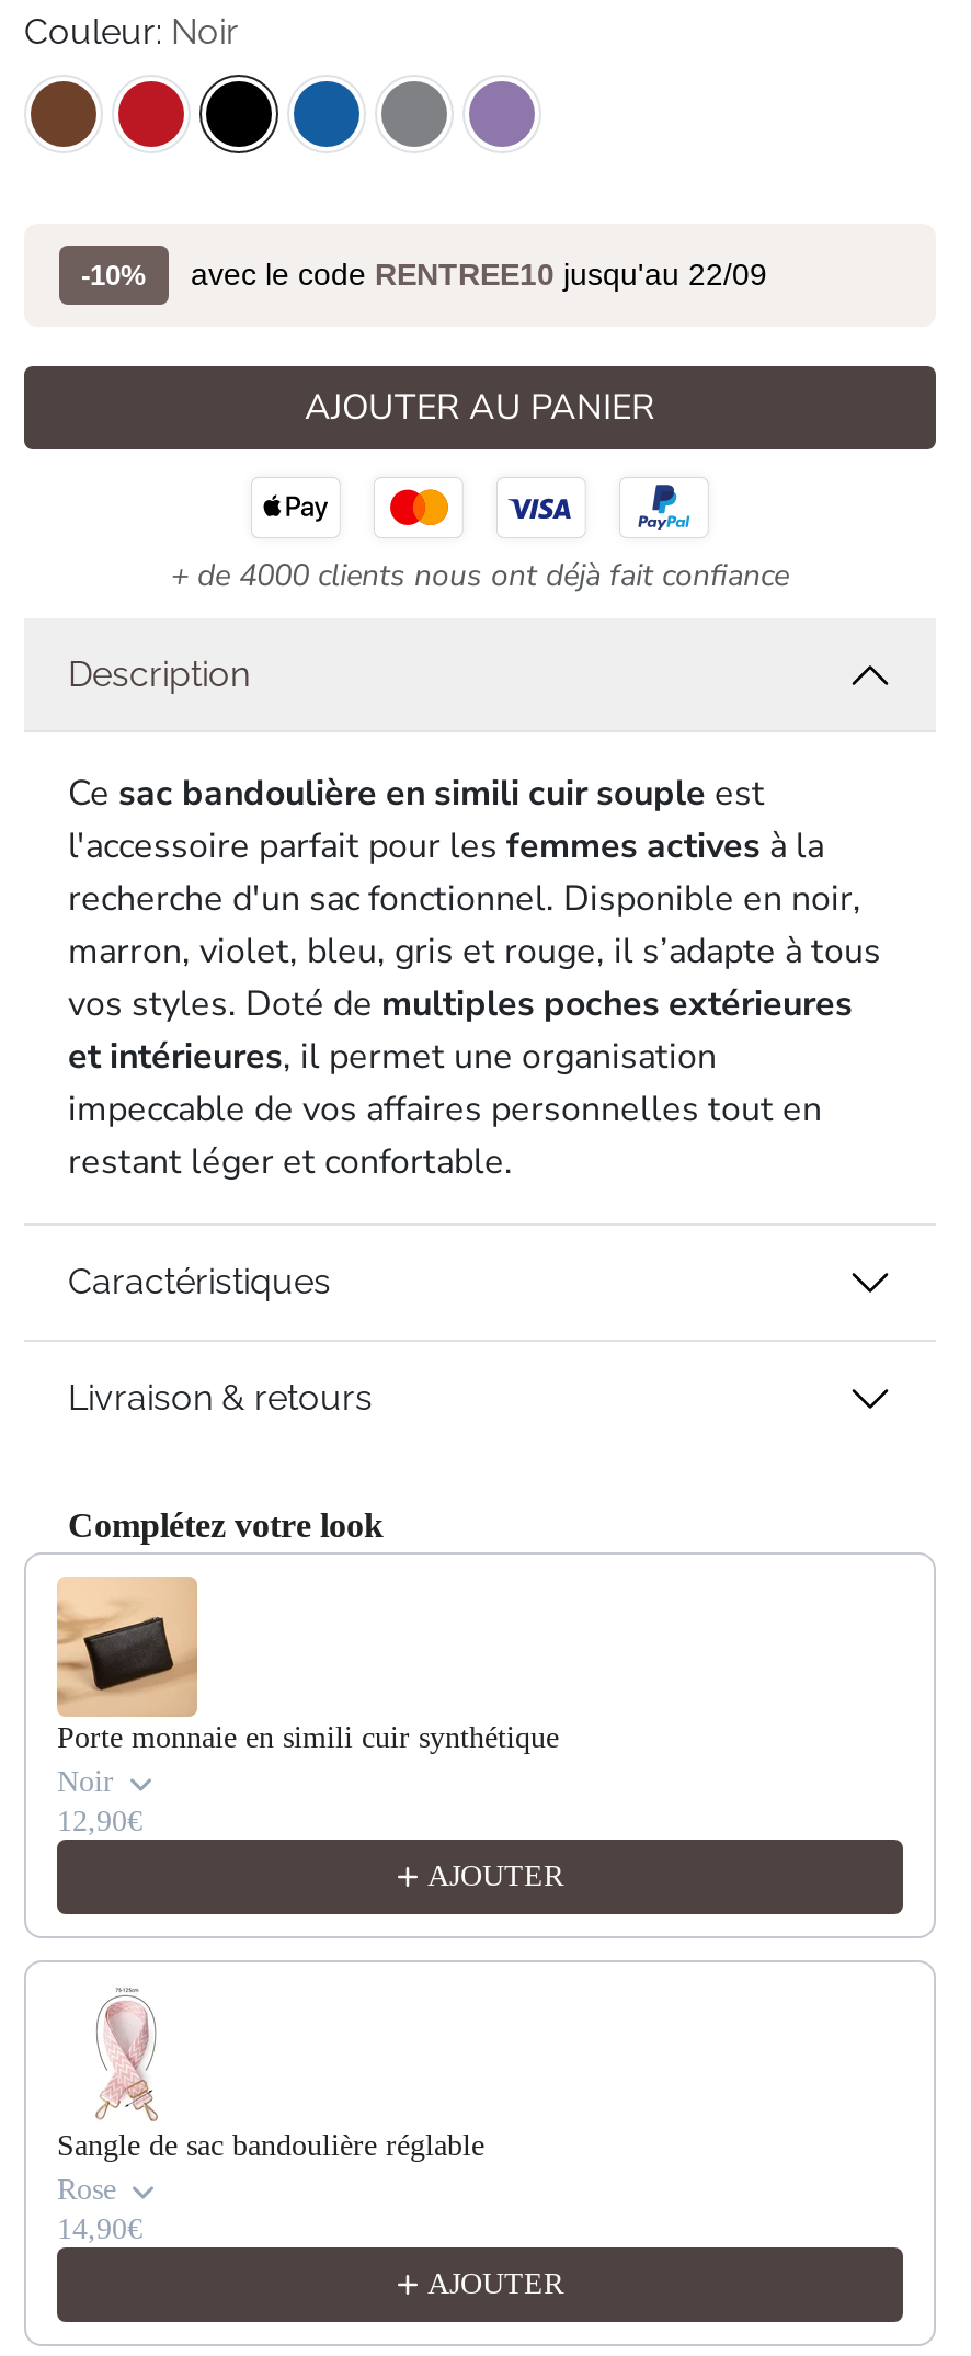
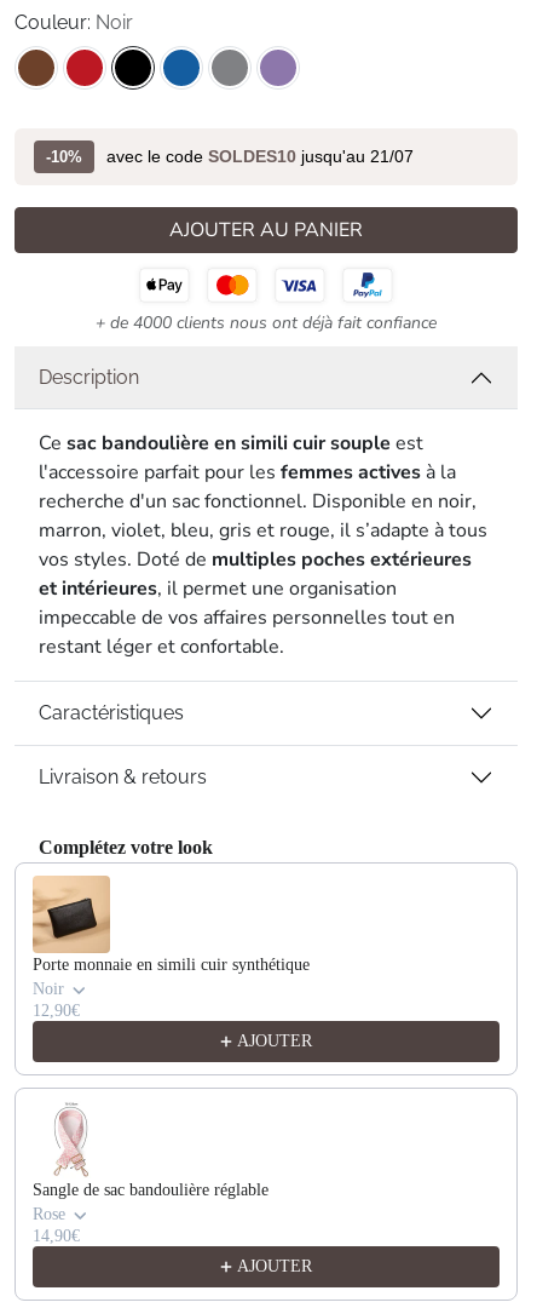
- avec le code RENTREE10 jusqu'au 22/09
+ avec le code SOLDES10 jusqu'au 21/07
